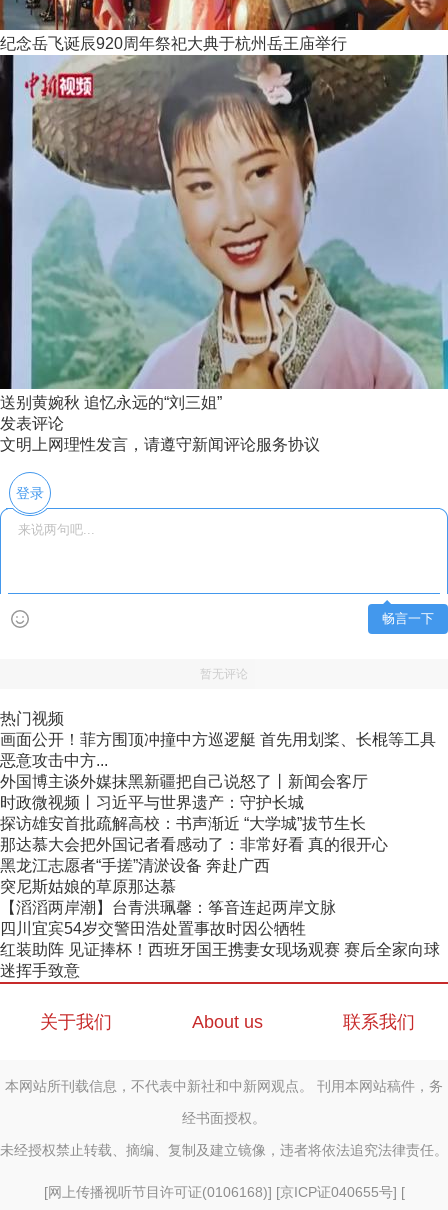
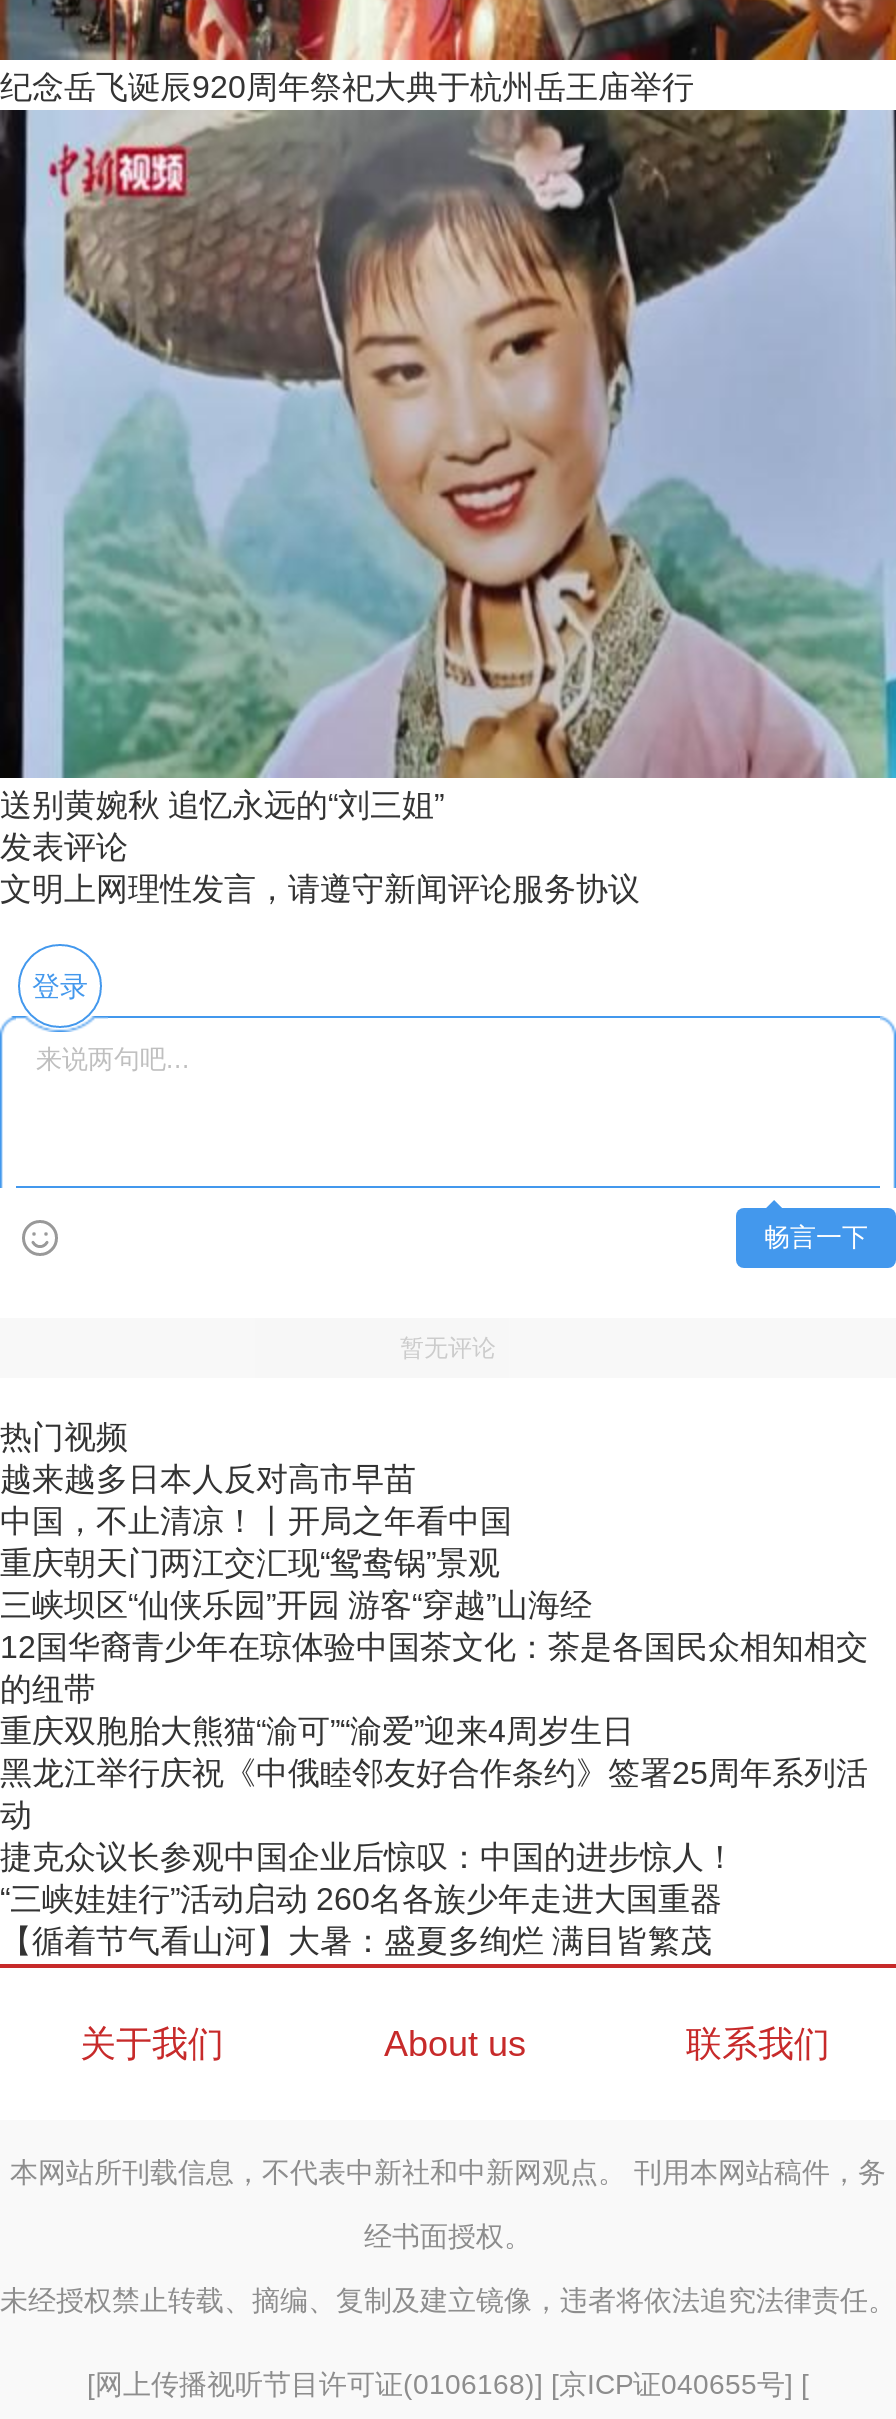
- 画面公开！菲方围顶冲撞中方巡逻艇 首先用划桨、长棍等工具
- 恶意攻击中方...
- 外国博主谈外媒抹黑新疆把自己说怒了丨新闻会客厅
- 时政微视频丨习近平与世界遗产：守护长城
- 探访雄安首批疏解高校：书声渐近 “大学城”拔节生长
- 那达慕大会把外国记者看感动了：非常好看 真的很开心
- 黑龙江志愿者“手搓”清淤设备 奔赴广西
- 突尼斯姑娘的草原那达慕
- 【滔滔两岸潮】台青洪珮馨：筝音连起两岸文脉
- 四川宜宾54岁交警田浩处置事故时因公牺牲
- 红装助阵 见证捧杯！西班牙国王携妻女现场观赛 赛后全家向球
- 迷挥手致意
+ 越来越多日本人反对高市早苗
+ 中国，不止清凉！丨开局之年看中国
+ 重庆朝天门两江交汇现“鸳鸯锅”景观
+ 三峡坝区“仙侠乐园”开园 游客“穿越”山海经
+ 12国华裔青少年在琼体验中国茶文化：茶是各国民众相知相交
+ 的纽带
+ 重庆双胞胎大熊猫“渝可”“渝爱”迎来4周岁生日
+ 黑龙江举行庆祝《中俄睦邻友好合作条约》签署25周年系列活
+ 动
+ 捷克众议长参观中国企业后惊叹：中国的进步惊人！
+ “三峡娃娃行”活动启动 260名各族少年走进大国重器
+ 【循着节气看山河】大暑：盛夏多绚烂 满目皆繁茂
